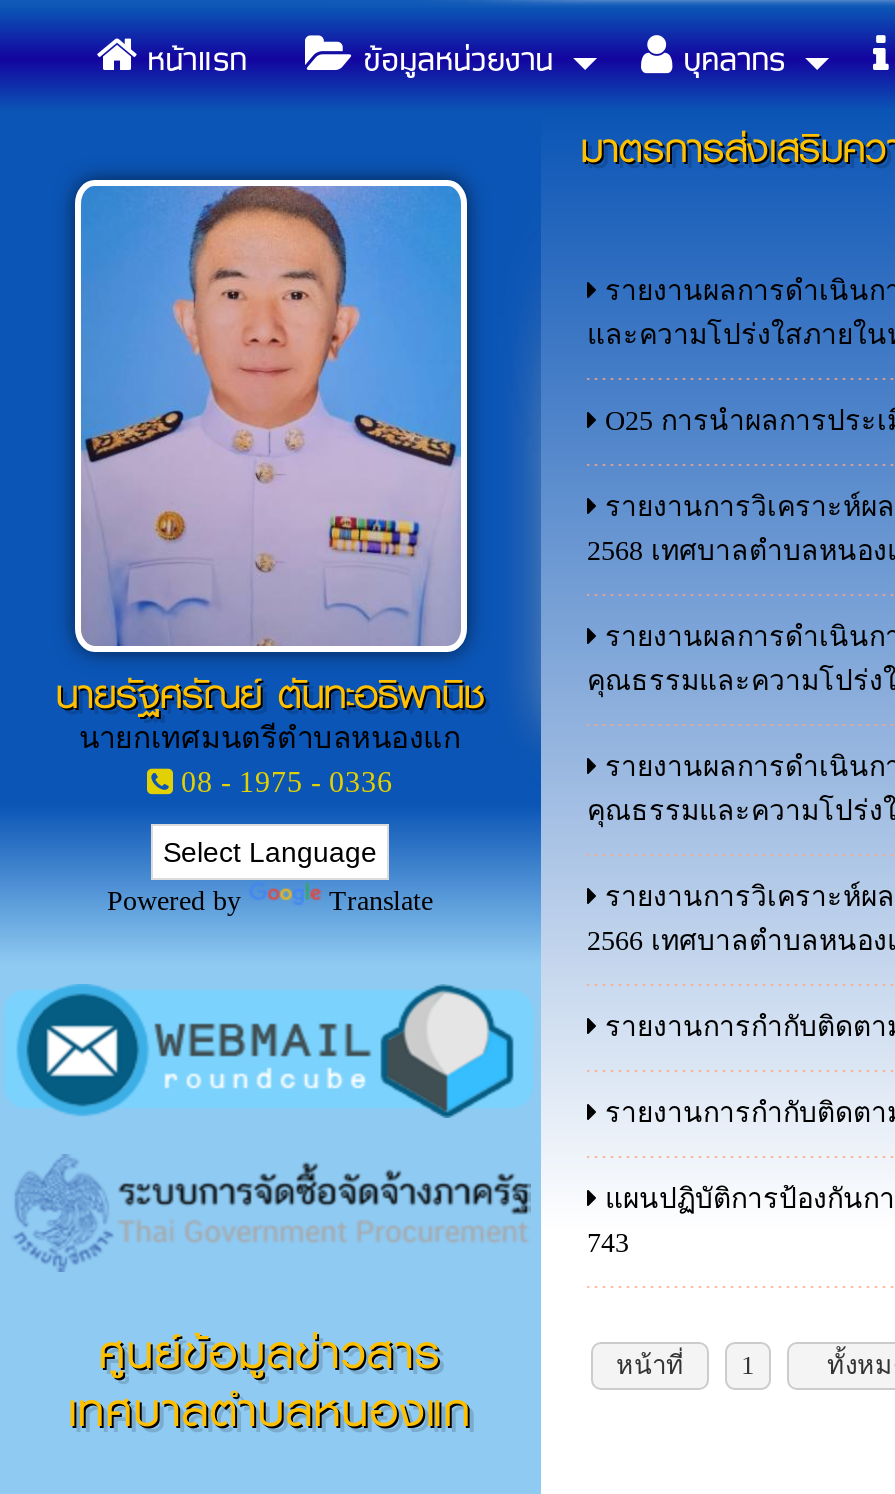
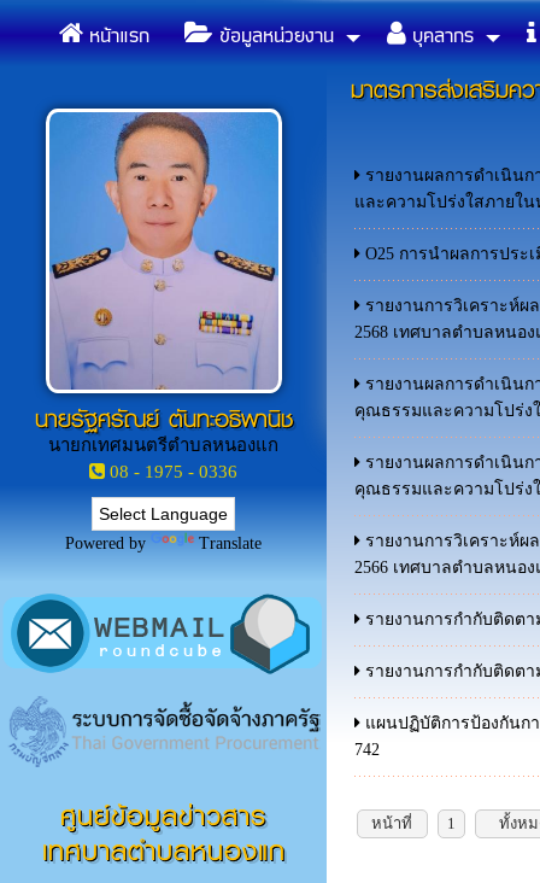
- 743
+ 742
